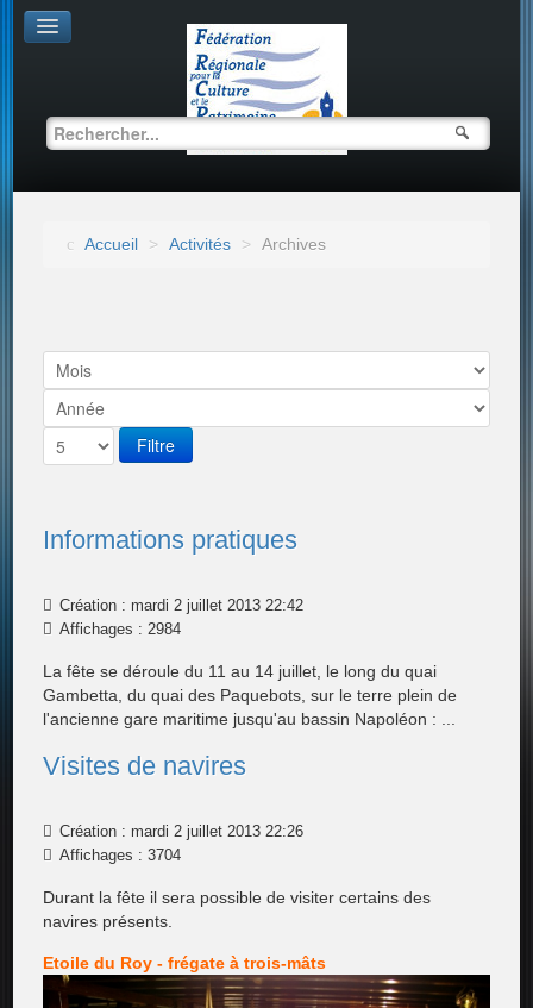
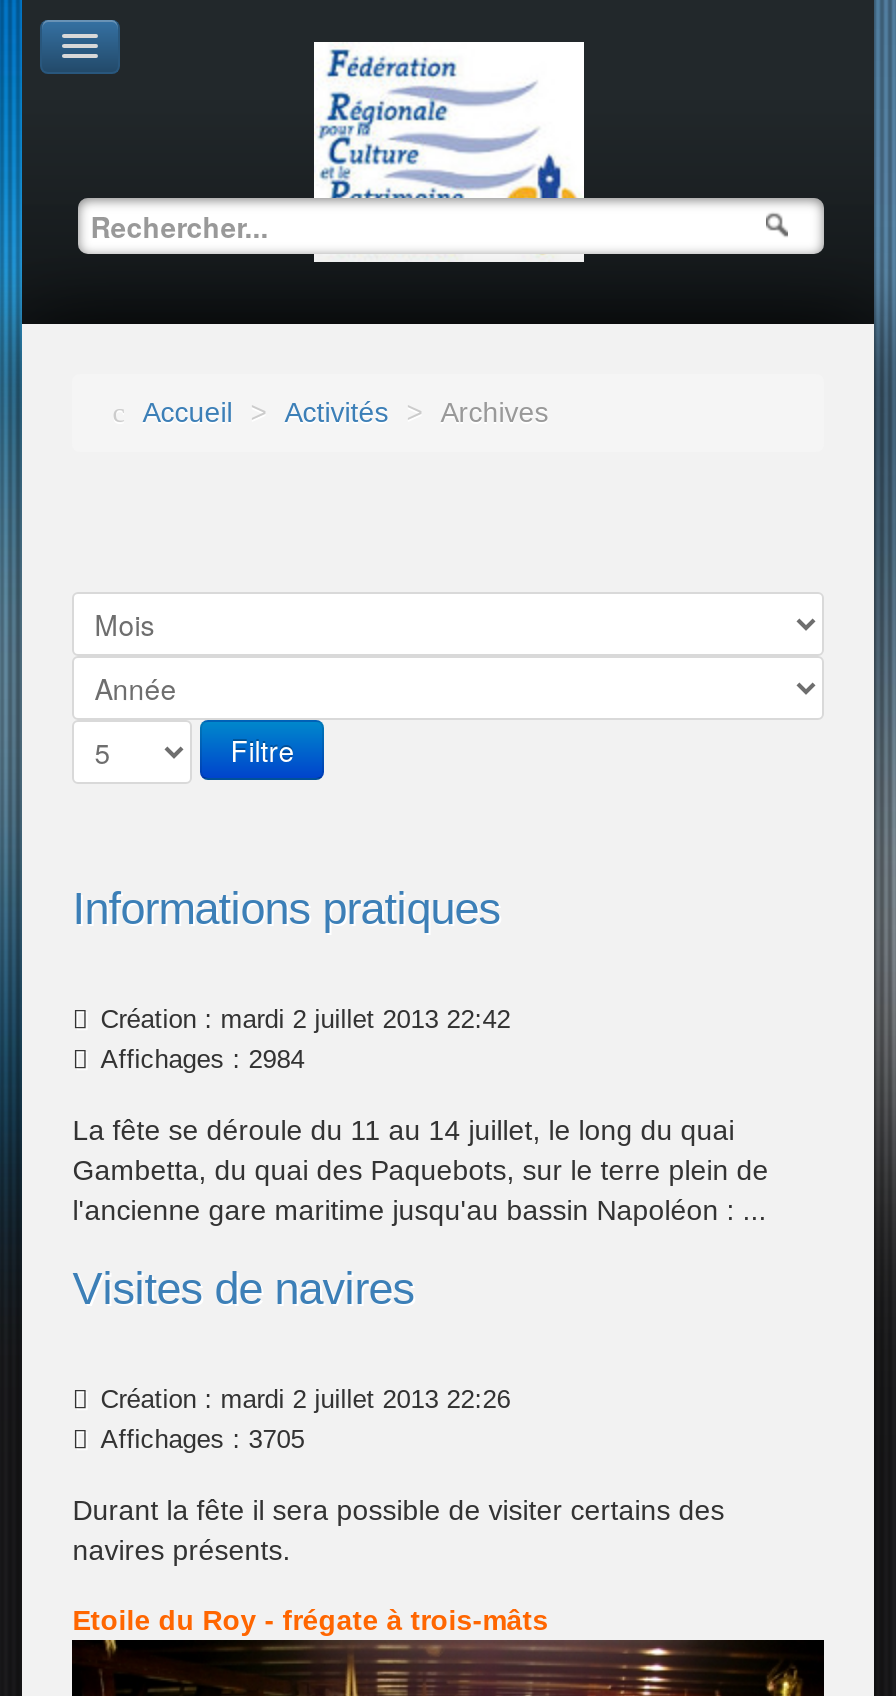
- Affichages : 3704
+ Affichages : 3705
